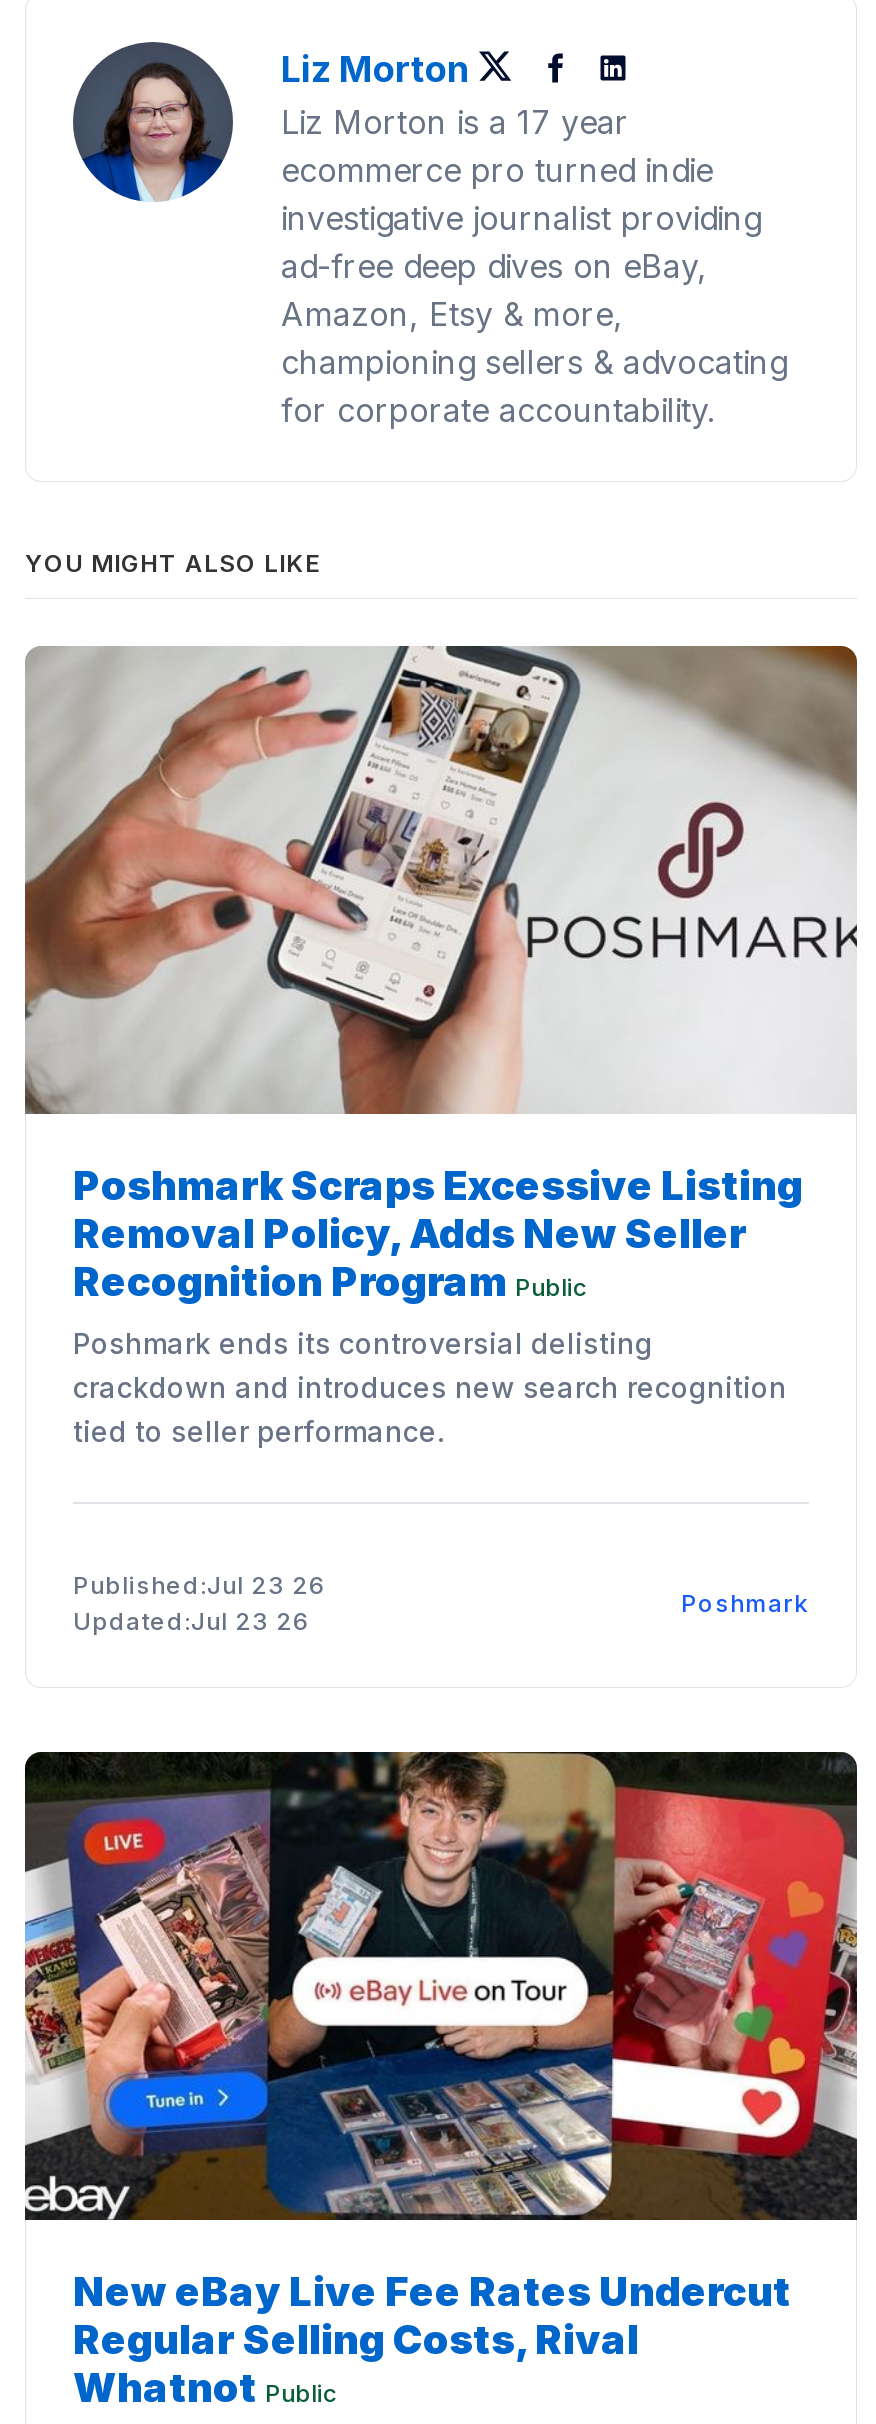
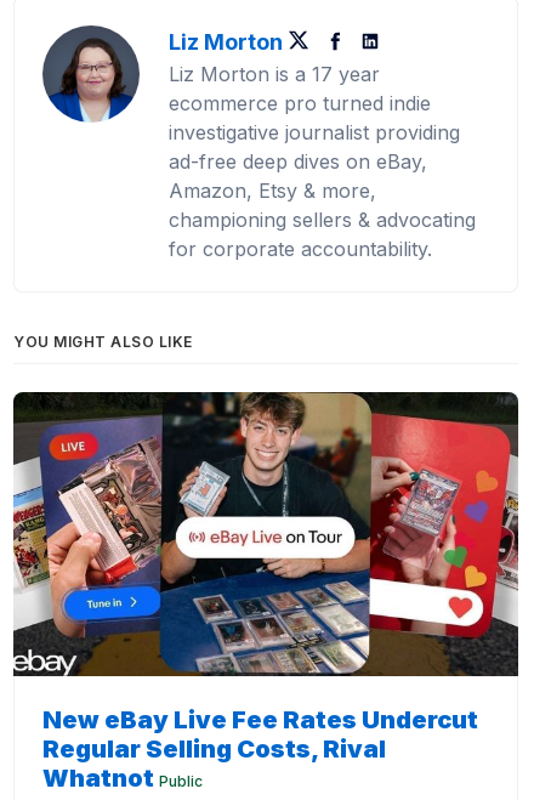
- [image]
- Poshmark Scraps Excessive Listing
- Removal Policy, Adds New Seller
- Recognition Program Public
- Poshmark ends its controversial delisting
- crackdown and introduces new search recognition
- tied to seller performance.

- Published:Jul 23 26
- Updated:Jul 23 26

- Poshmark
